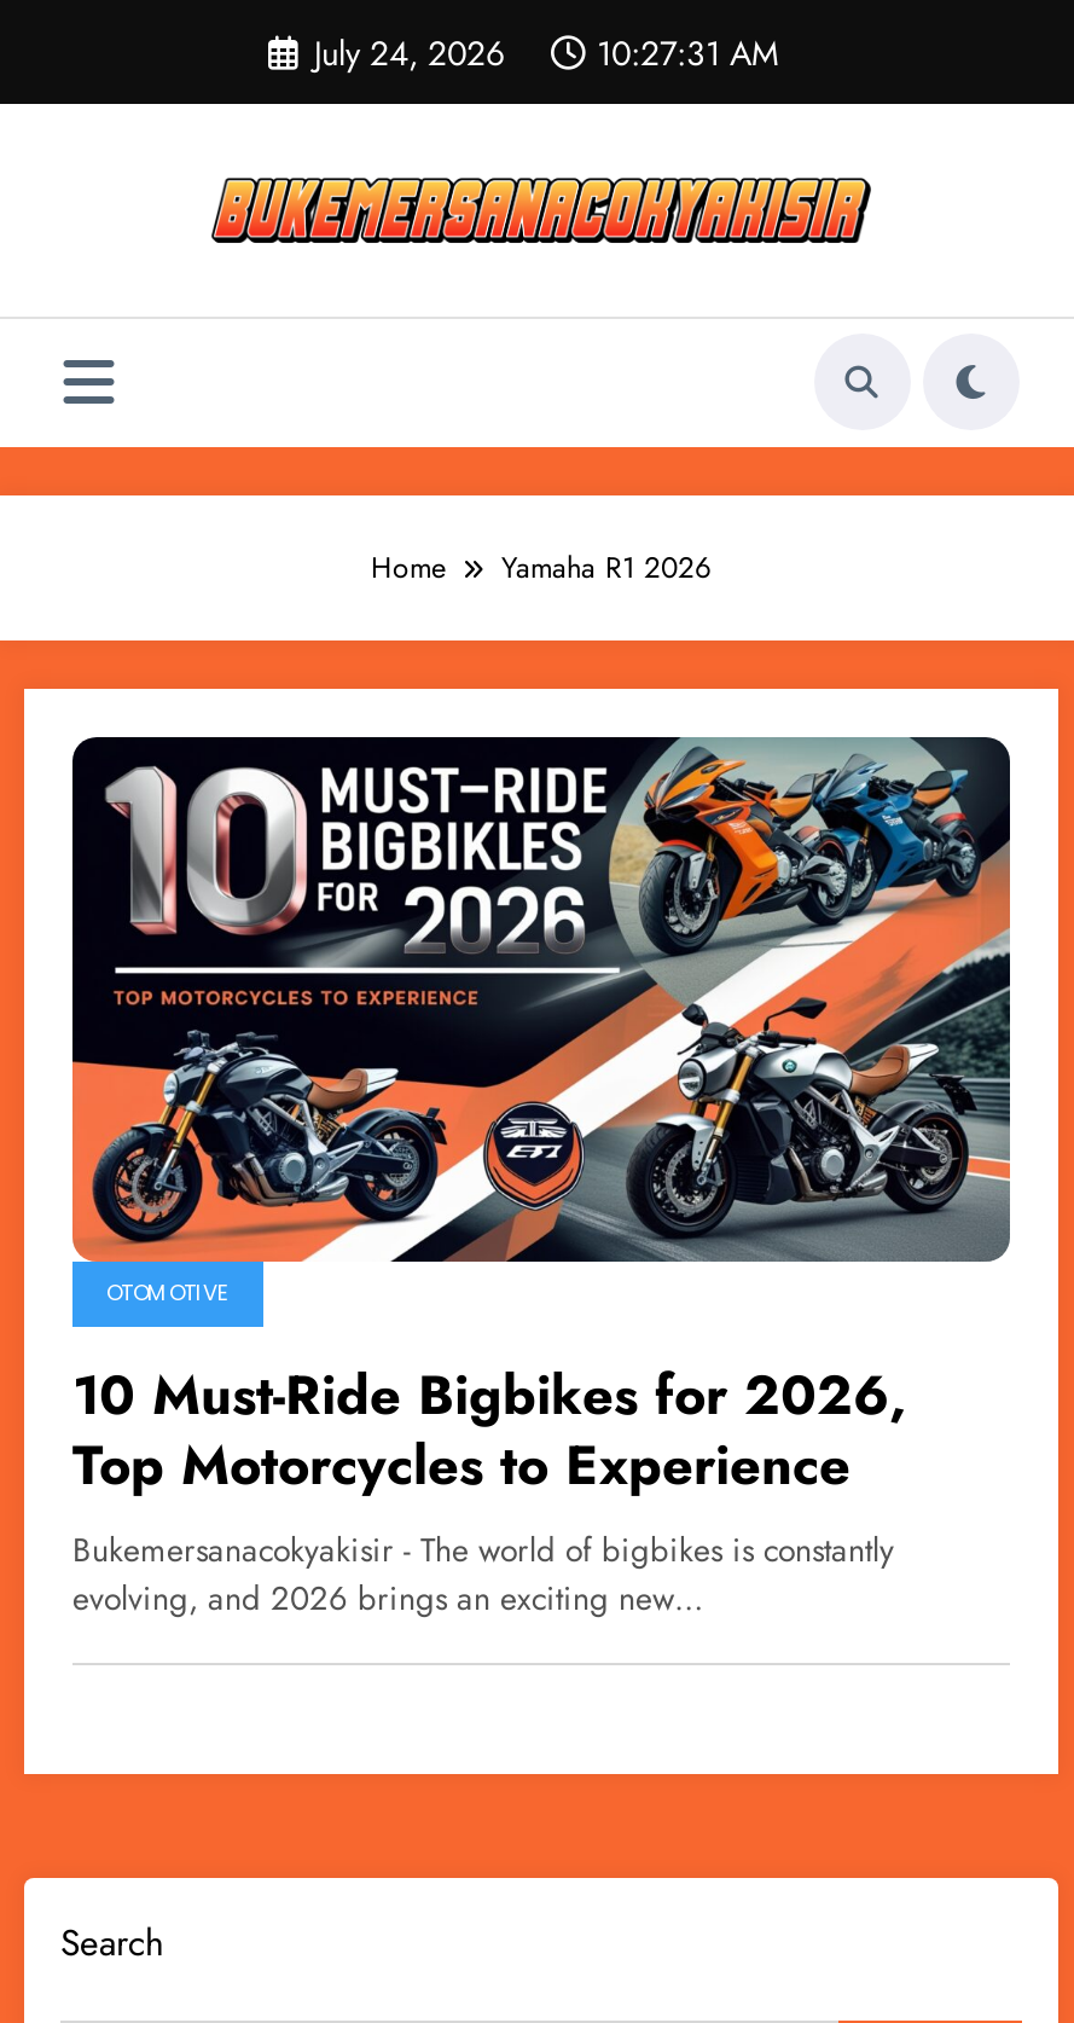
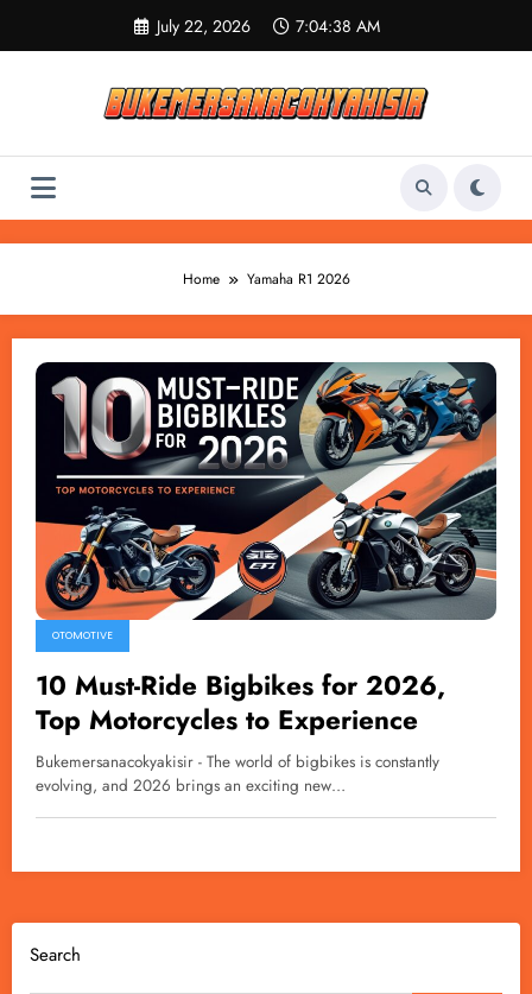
- July 24, 2026
+ July 22, 2026

- 10:27:31 AM
+ 7:04:38 AM
